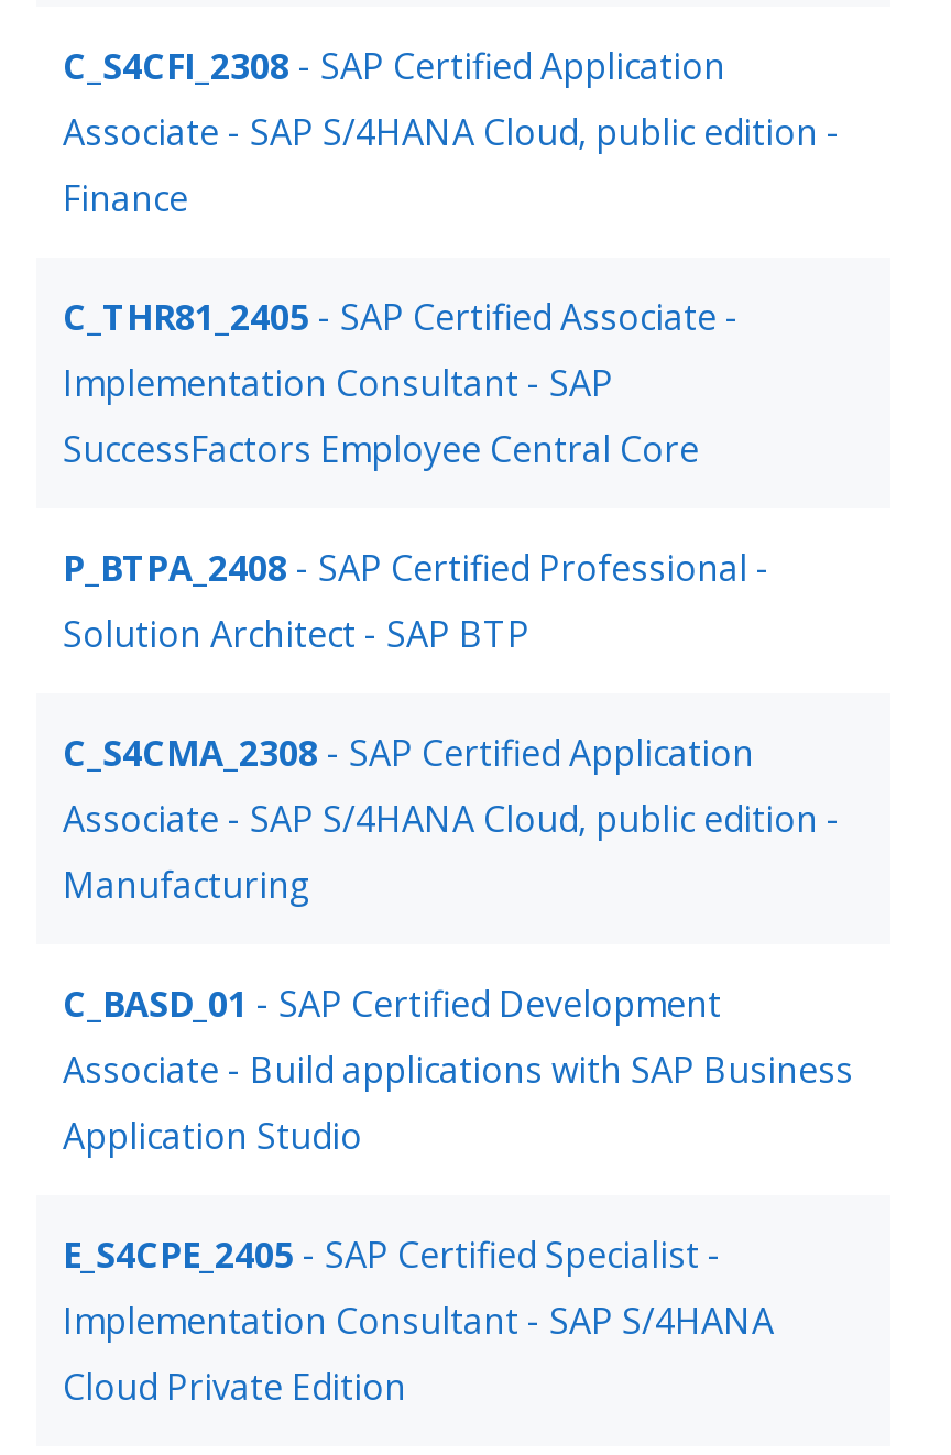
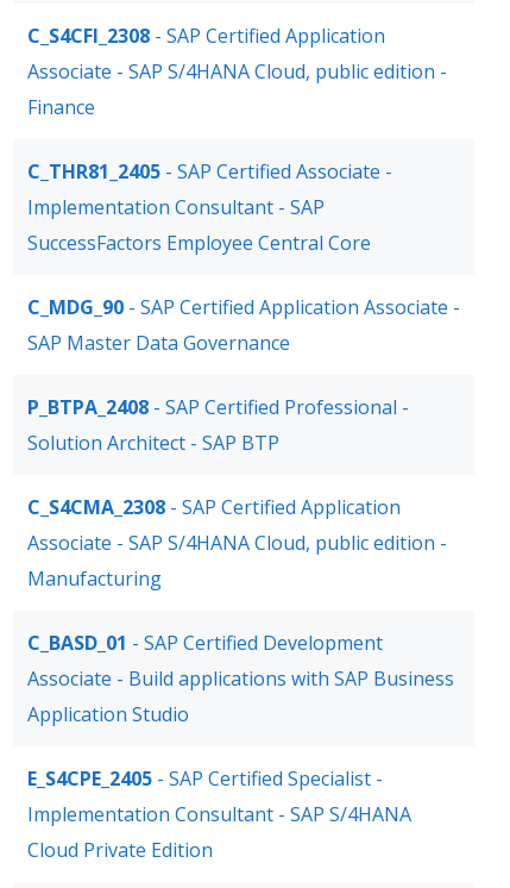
+ C_MDG_90 - SAP Certified Application Associate -
+ SAP Master Data Governance
